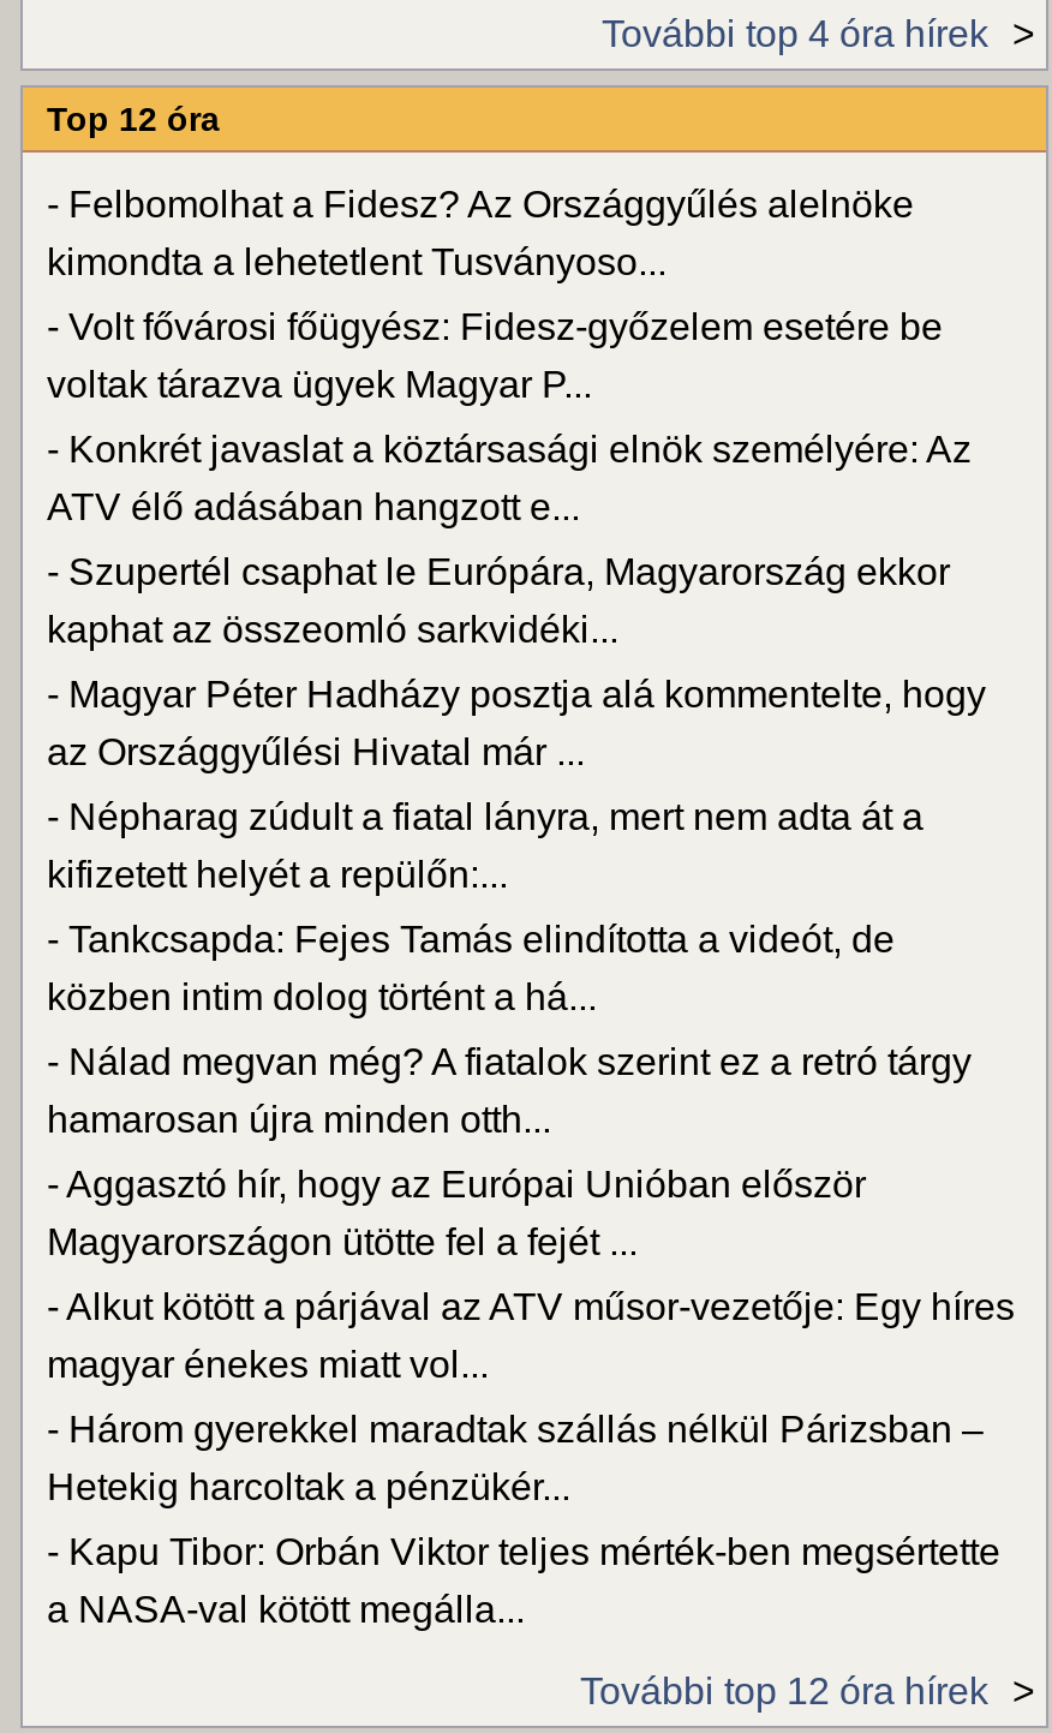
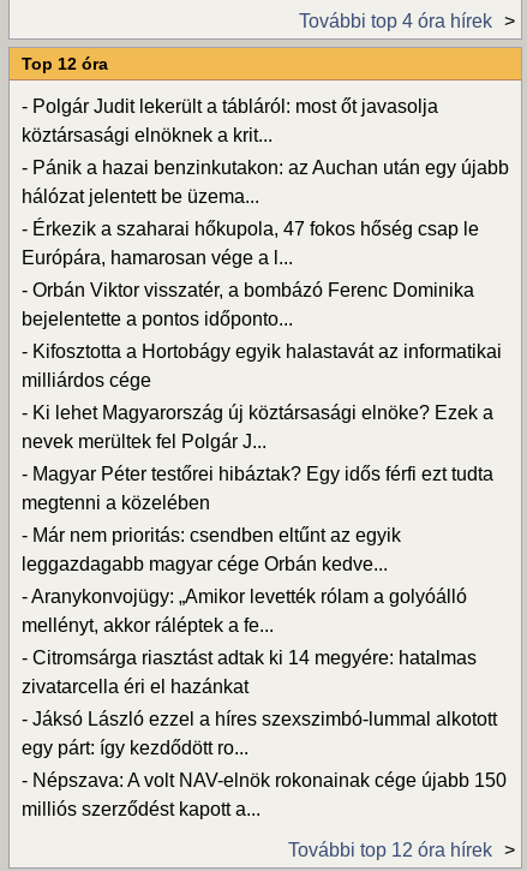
- - Felbomolhat a Fidesz? Az Országgyűlés alelnöke
- kimondta a lehetetlent Tusványoso...
+ - Polgár Judit lekerült a tábláról: most őt javasolja
+ köztársasági elnöknek a krit...

- - Volt fővárosi főügyész: Fidesz-győzelem esetére be
- voltak tárazva ügyek Magyar P...
+ - Pánik a hazai benzinkutakon: az Auchan után egy újabb
+ hálózat jelentett be üzema...

- - Konkrét javaslat a köztársasági elnök személyére: Az
- ATV élő adásában hangzott e...
+ - Érkezik a szaharai hőkupola, 47 fokos hőség csap le
+ Európára, hamarosan vége a l...

- - Szupertél csaphat le Európára, Magyarország ekkor
- kaphat az összeomló sarkvidéki...
+ - Orbán Viktor visszatér, a bombázó Ferenc Dominika
+ bejelentette a pontos időponto...

- - Magyar Péter Hadházy posztja alá kommentelte, hogy
- az Országgyűlési Hivatal már ...
+ - Kifosztotta a Hortobágy egyik halastavát az informatikai
+ milliárdos cége

- - Népharag zúdult a fiatal lányra, mert nem adta át a
- kifizetett helyét a repülőn:...
+ - Ki lehet Magyarország új köztársasági elnöke? Ezek a
+ nevek merültek fel Polgár J...

- - Tankcsapda: Fejes Tamás elindította a videót, de
- közben intim dolog történt a há...
+ - Magyar Péter testőrei hibáztak? Egy idős férfi ezt tudta
+ megtenni a közelében

- - Nálad megvan még? A fiatalok szerint ez a retró tárgy
- hamarosan újra minden otth...
+ - Már nem prioritás: csendben eltűnt az egyik
+ leggazdagabb magyar cége Orbán kedve...

- - Aggasztó hír, hogy az Európai Unióban először
- Magyarországon ütötte fel a fejét ...
+ - Aranykonvojügy: „Amikor levették rólam a golyóálló
+ mellényt, akkor ráléptek a fe...

- - Alkut kötött a párjával az ATV műsor-vezetője: Egy híres
- magyar énekes miatt vol...
+ - Citromsárga riasztást adtak ki 14 megyére: hatalmas
+ zivatarcella éri el hazánkat

- - Három gyerekkel maradtak szállás nélkül Párizsban –
- Hetekig harcoltak a pénzükér...
+ - Jáksó László ezzel a híres szexszimbó-lummal alkotott
+ egy párt: így kezdődött ro...

- - Kapu Tibor: Orbán Viktor teljes mérték-ben megsértette
- a NASA-val kötött megálla...
+ - Népszava: A volt NAV-elnök rokonainak cége újabb 150
+ milliós szerződést kapott a...
